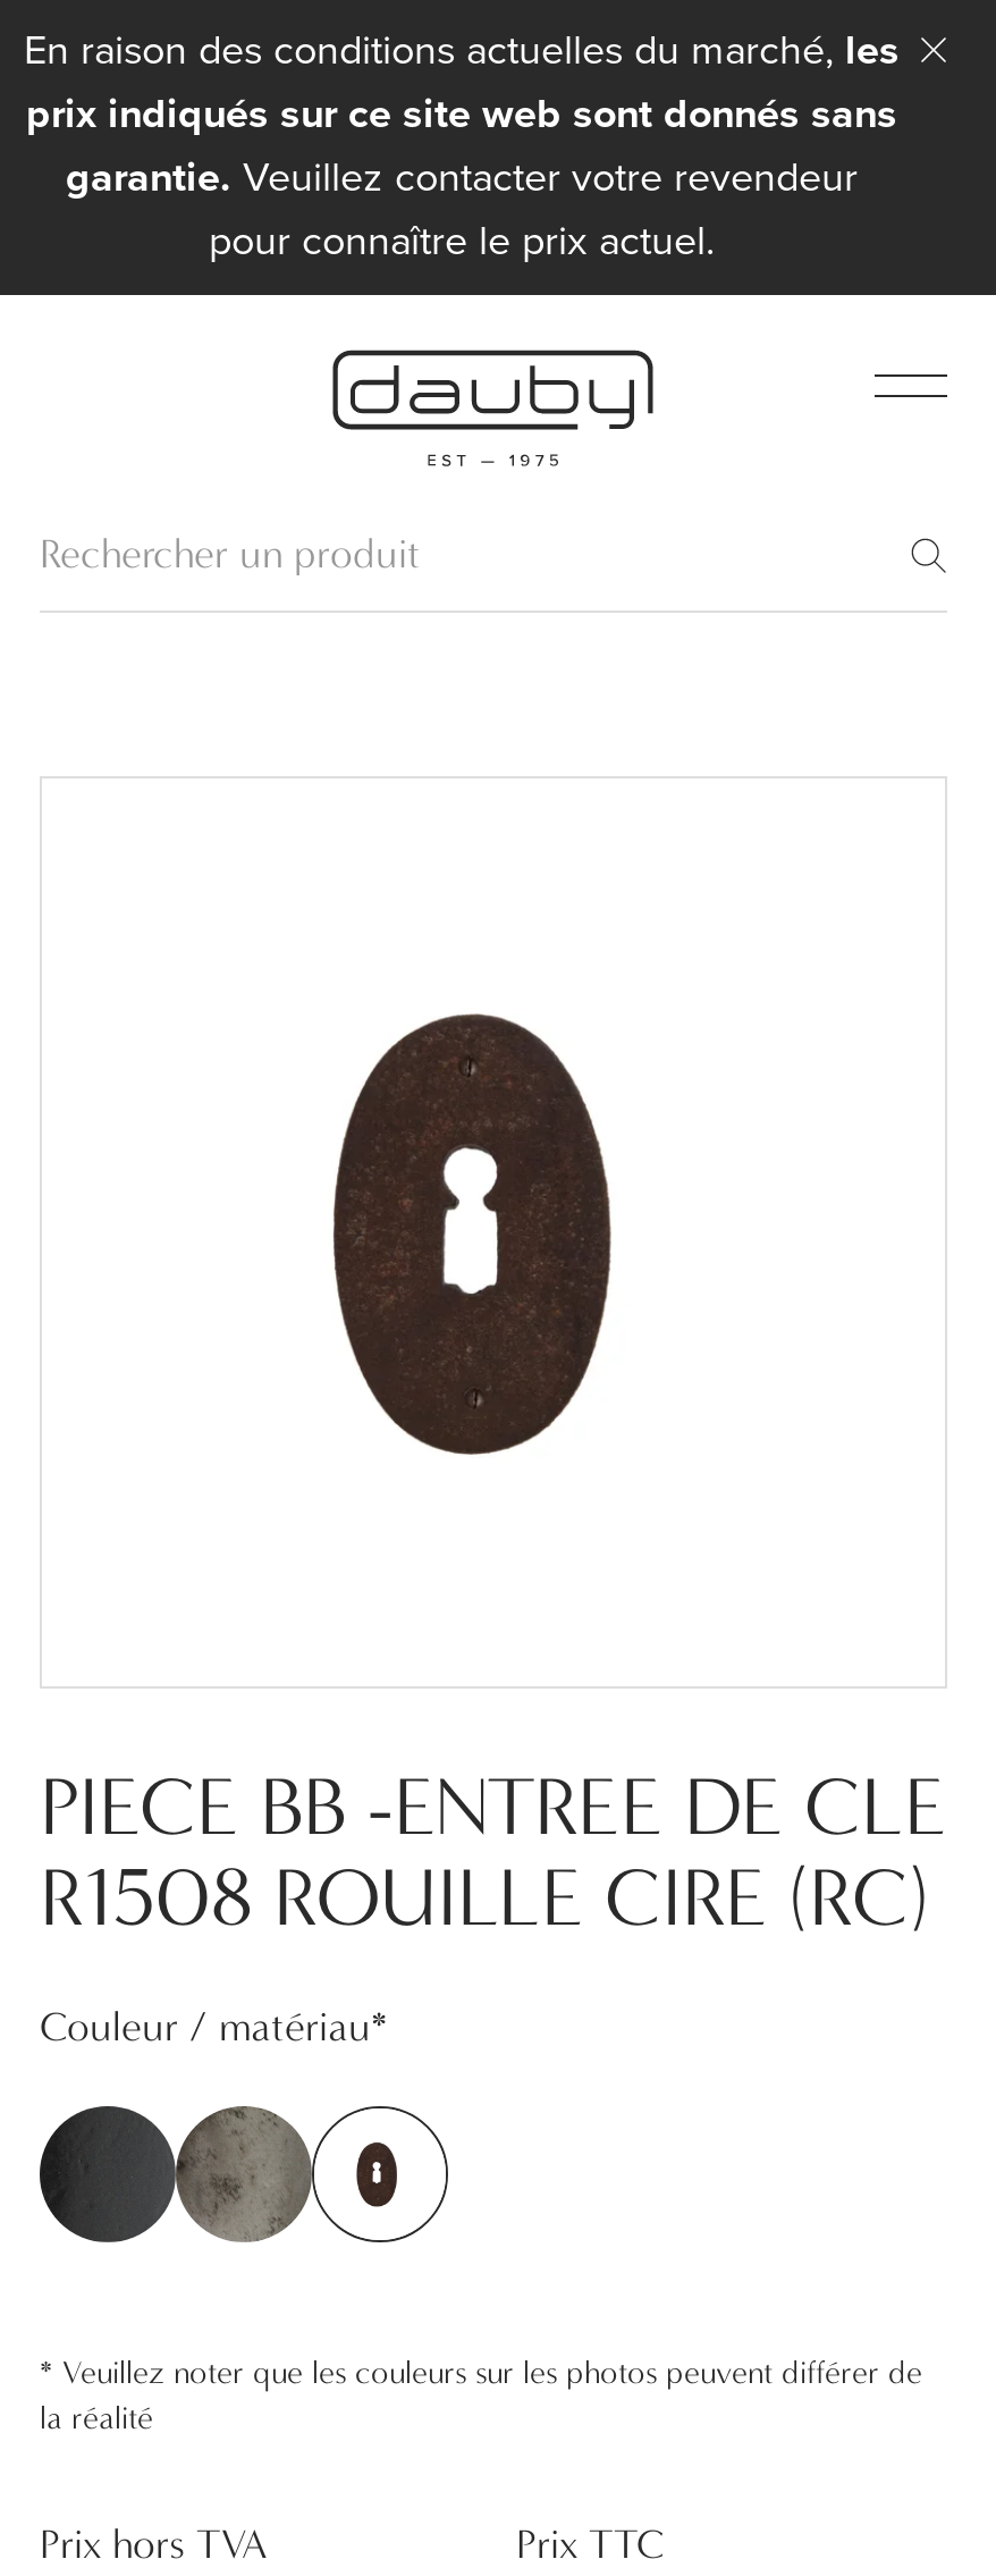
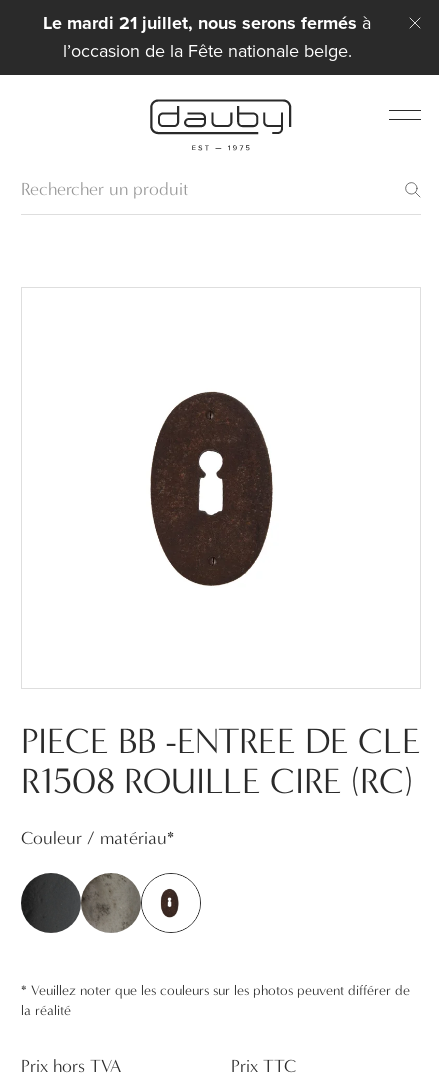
- En raison des conditions actuelles du marché, les
- prix indiqués sur ce site web sont donnés sans
- garantie. Veuillez contacter votre revendeur
- pour connaître le prix actuel.
+ Le mardi 21 juillet, nous serons fermés à
+ l’occasion de la Fête nationale belge.
